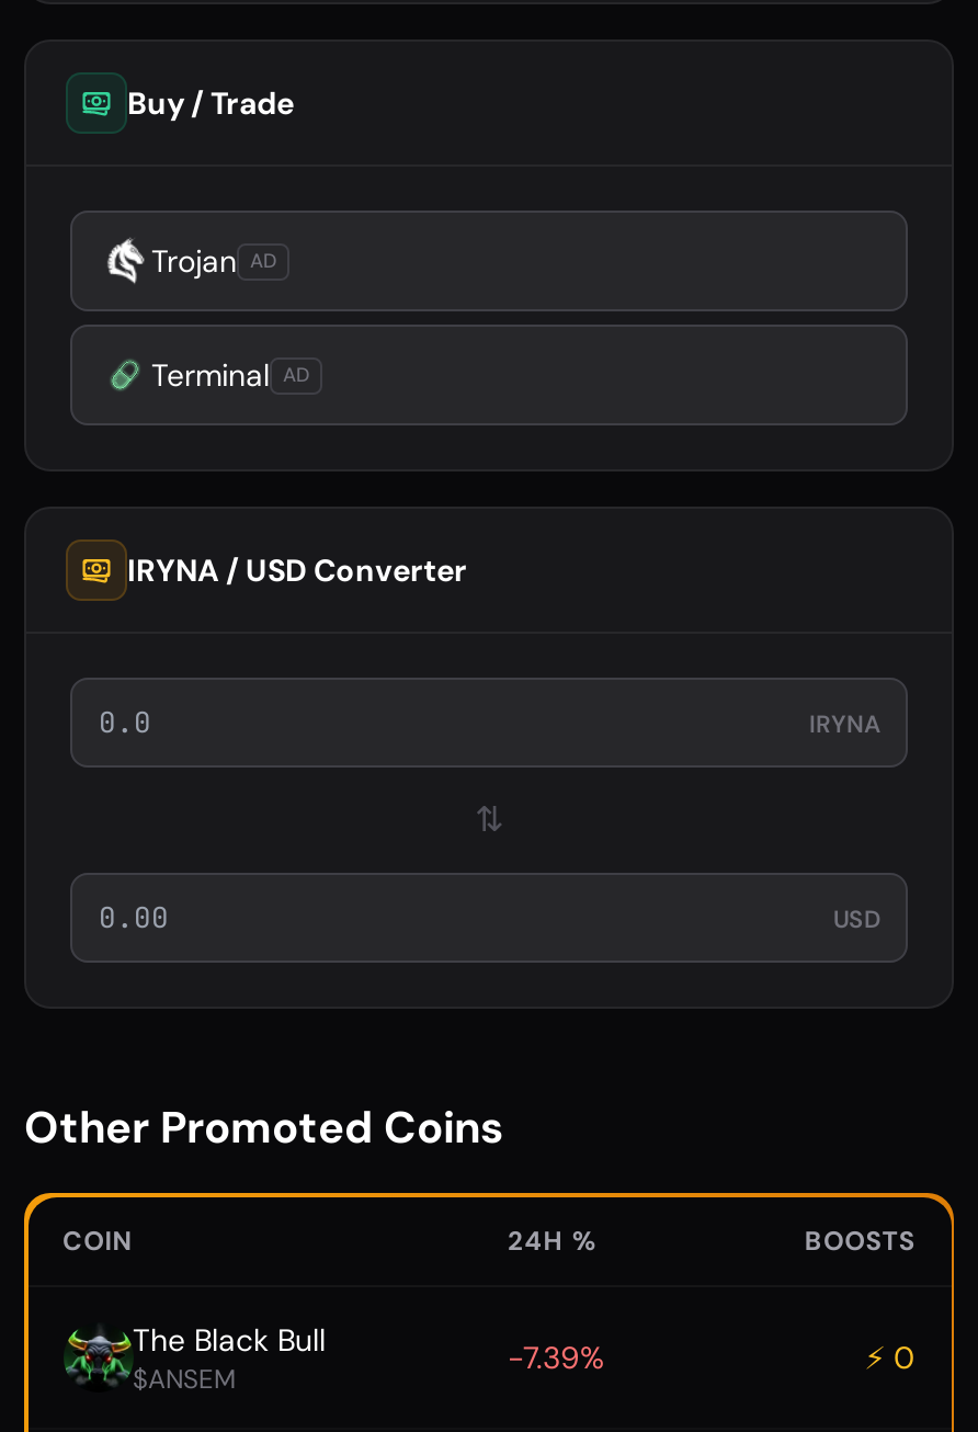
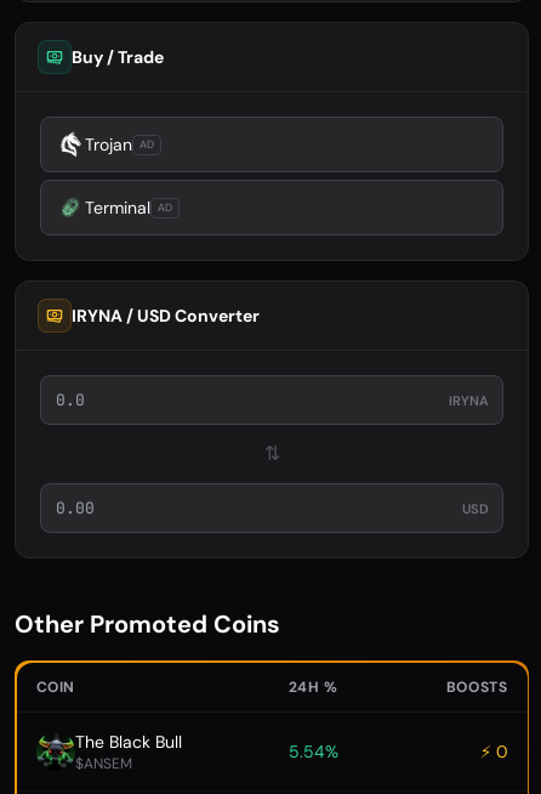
- -7.39%
+ 5.54%
